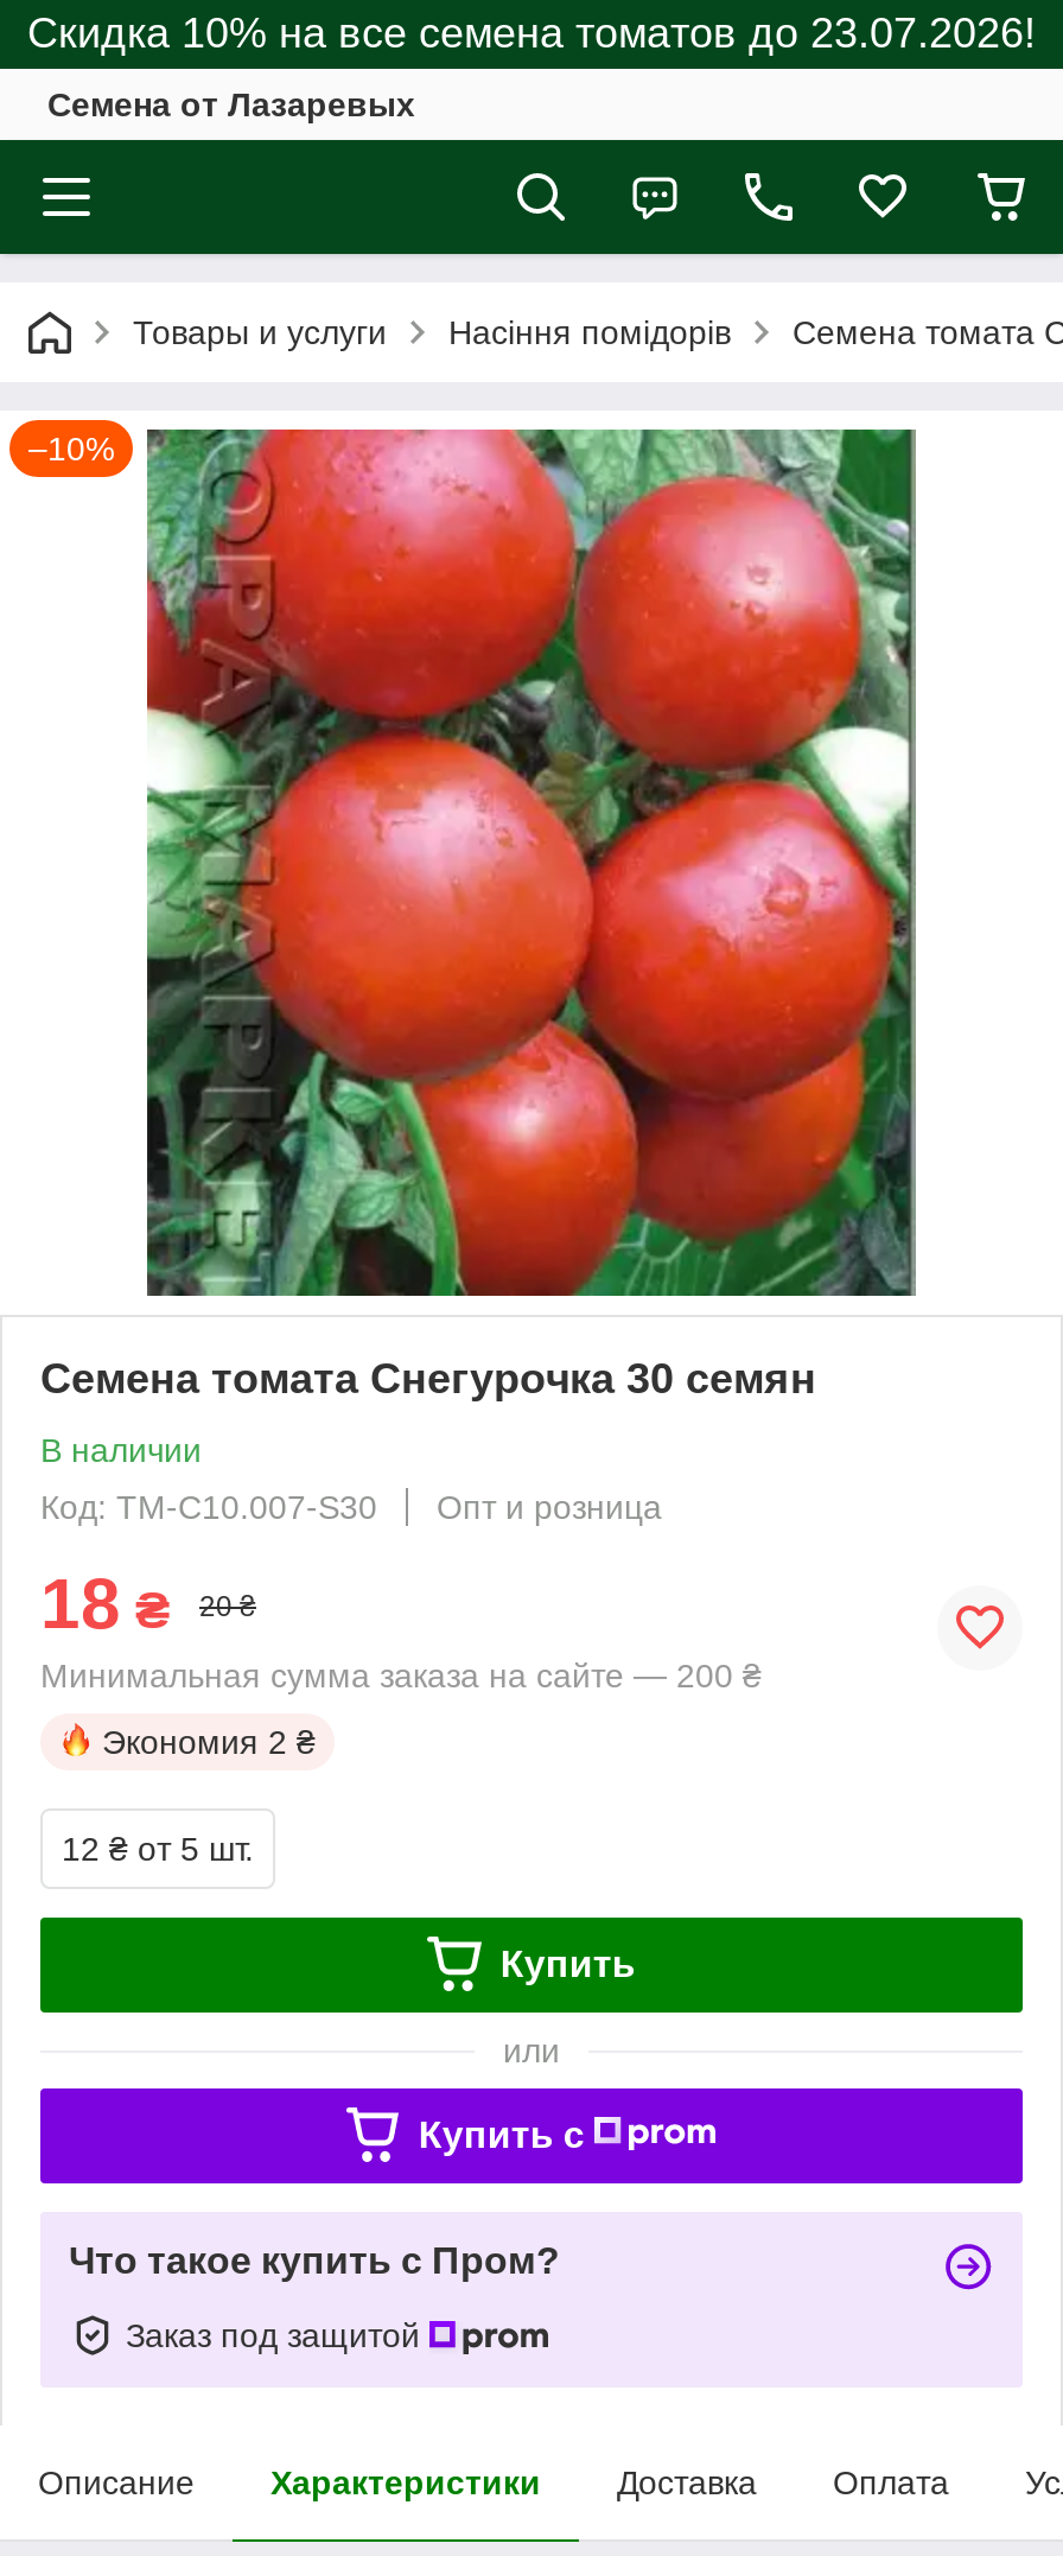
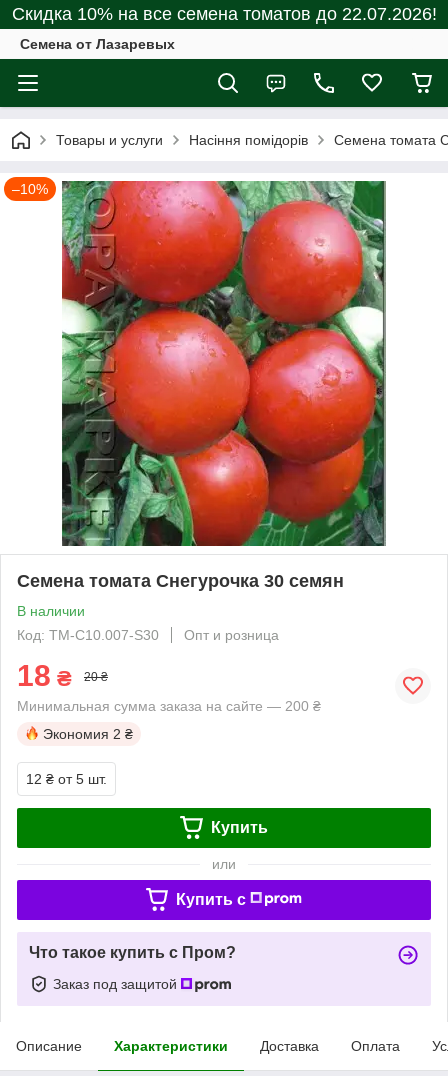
- Скидка 10% на все семена томатов до 23.07.2026!
+ Скидка 10% на все семена томатов до 22.07.2026!
